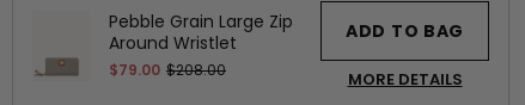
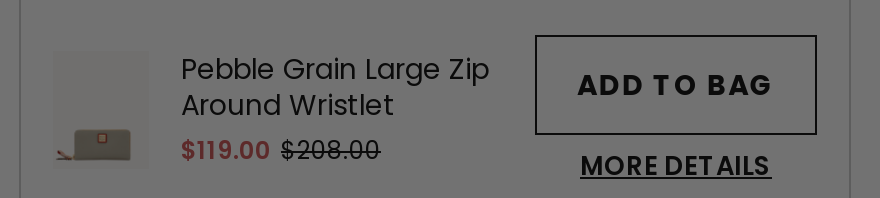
- $79.00 $208.00
+ $119.00 $208.00
